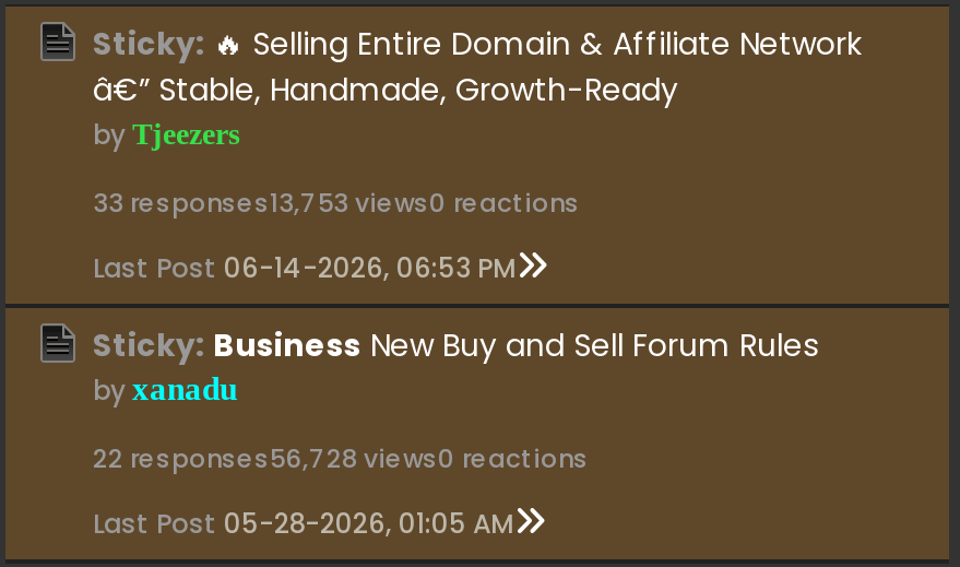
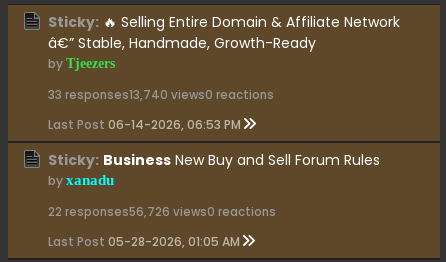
- 33 responses13,753 views0 reactions
+ 33 responses13,740 views0 reactions

- 22 responses56,728 views0 reactions
+ 22 responses56,726 views0 reactions
